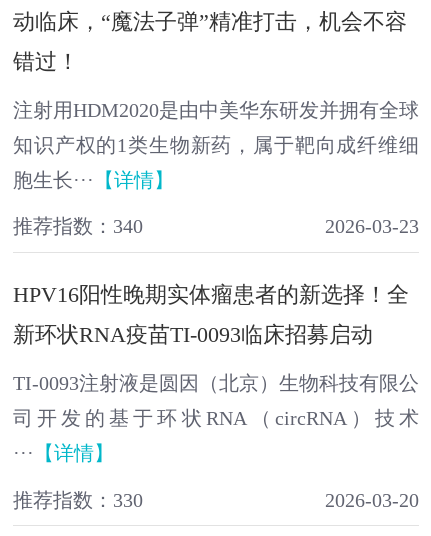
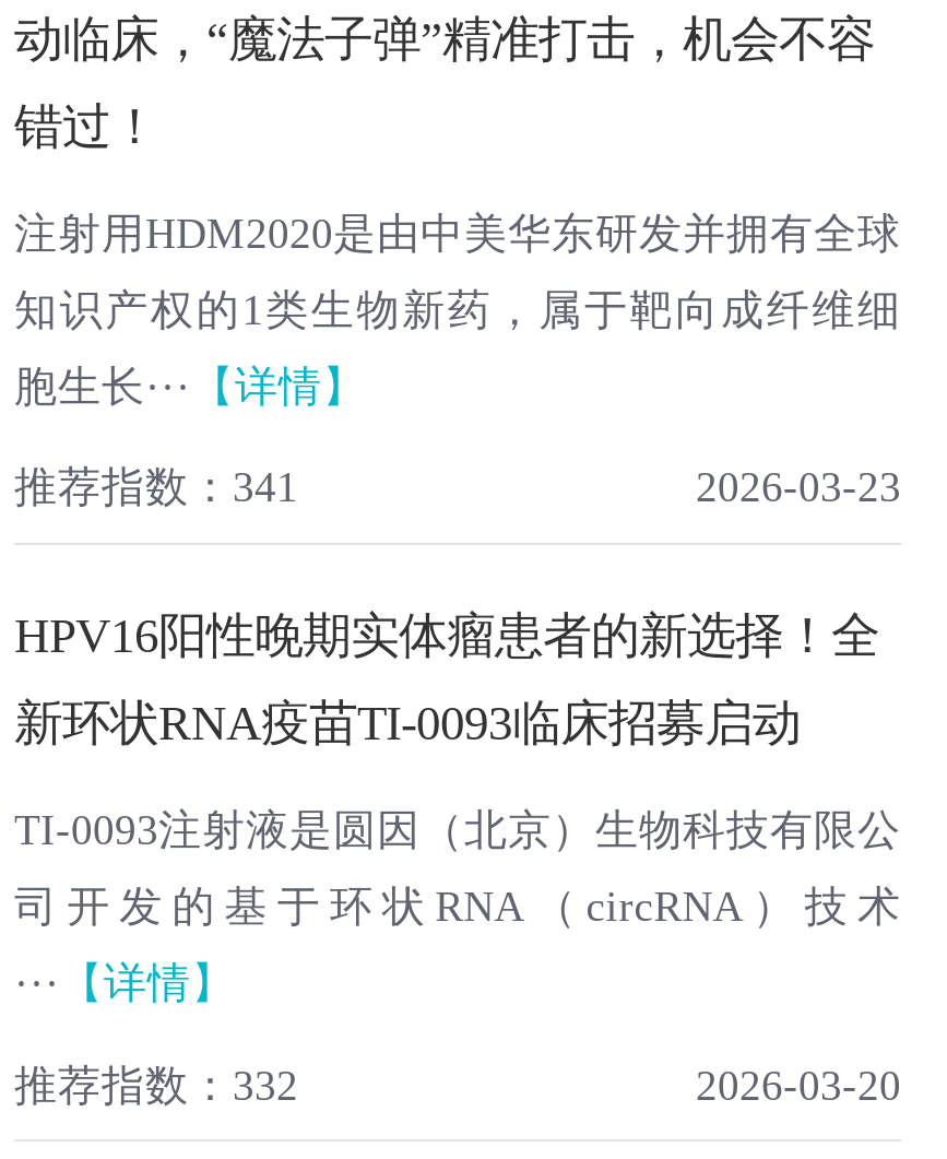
- 推荐指数：340
+ 推荐指数：341

- 推荐指数：330
+ 推荐指数：332
